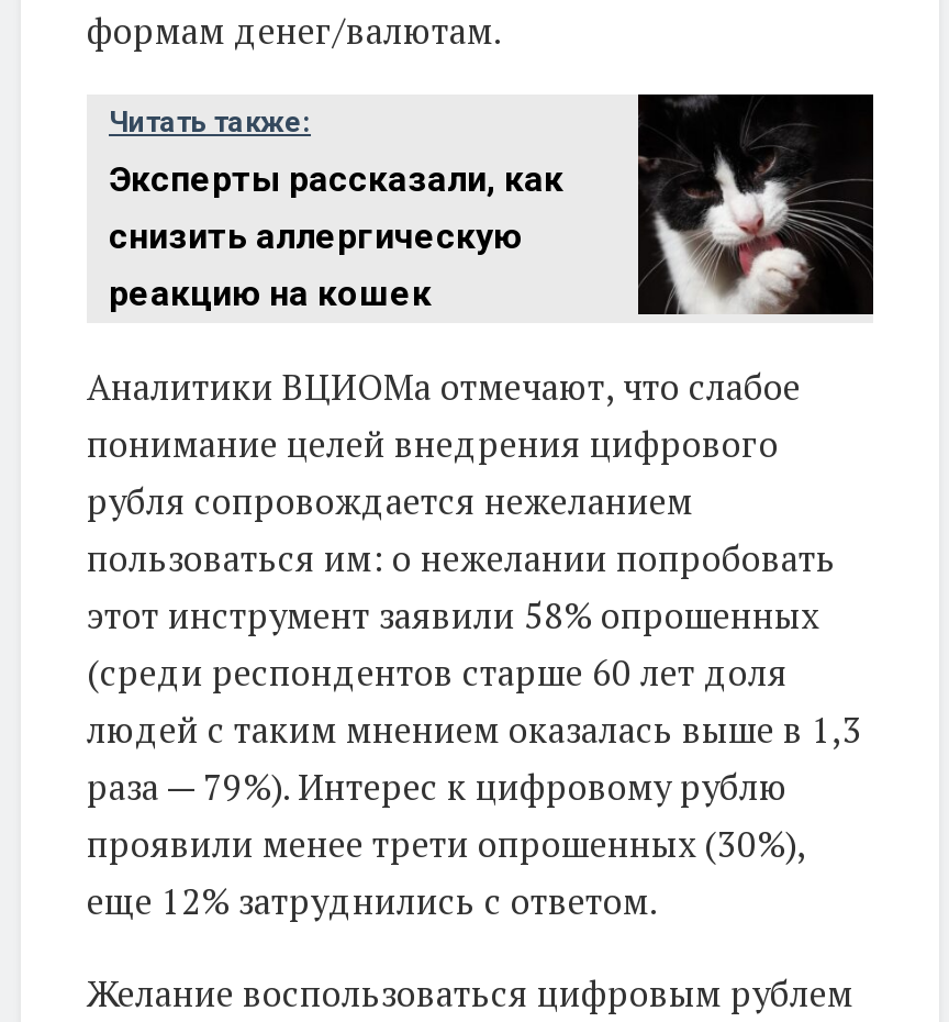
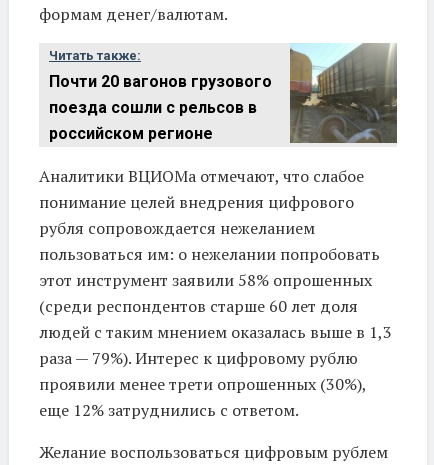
- [image]
- Эксперты рассказали, как
- снизить аллергическую
- реакцию на кошек
+ [image]
+ Почти 20 вагонов грузового
+ поезда сошли с рельсов в
+ российском регионе
